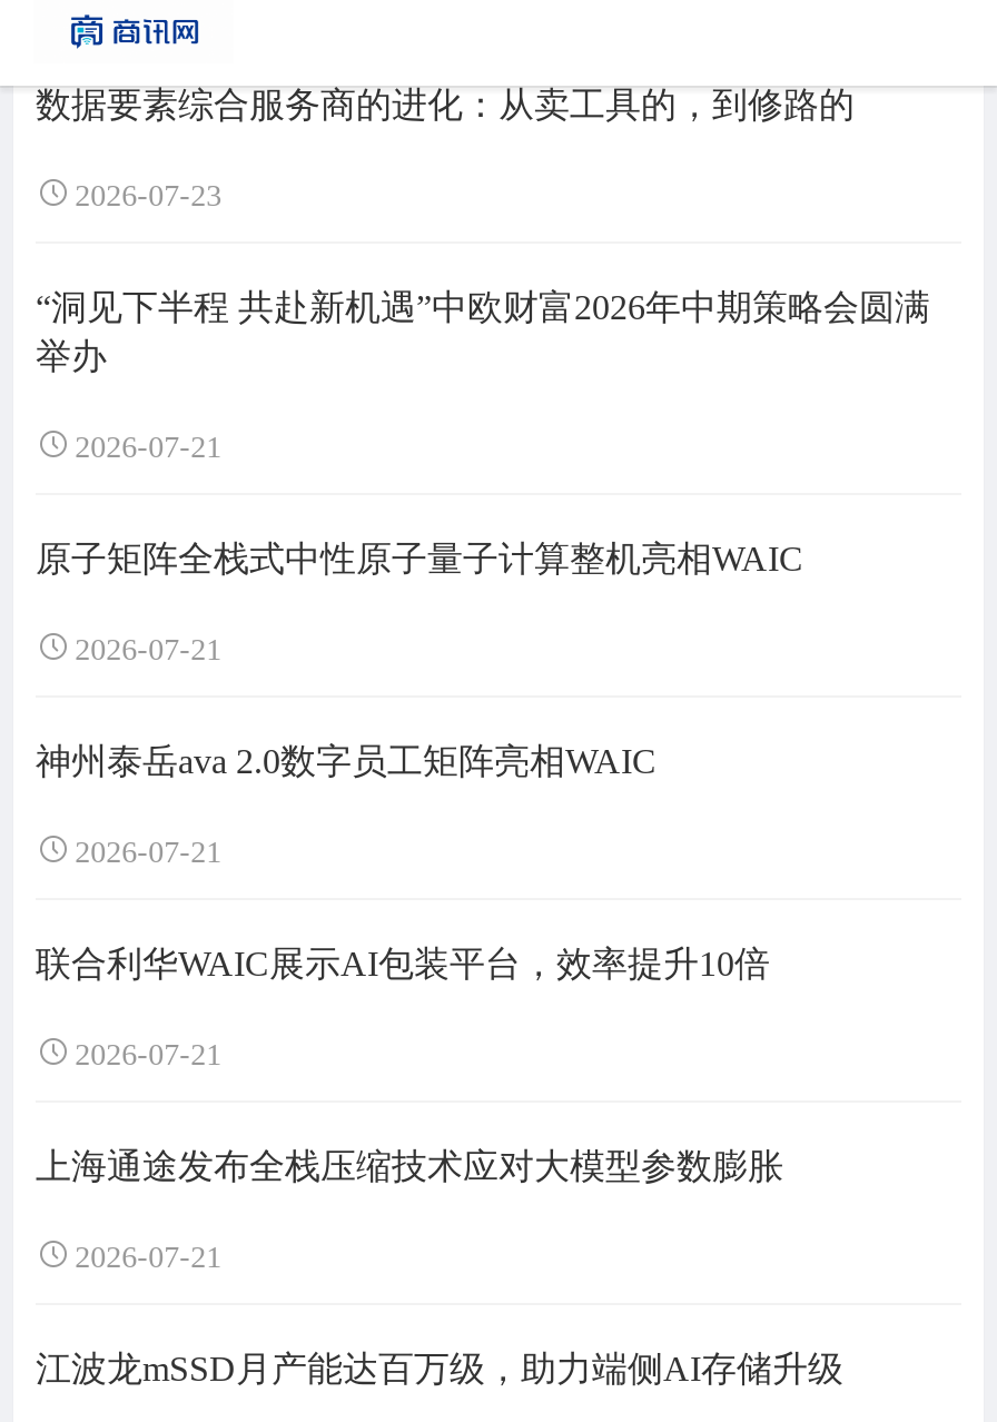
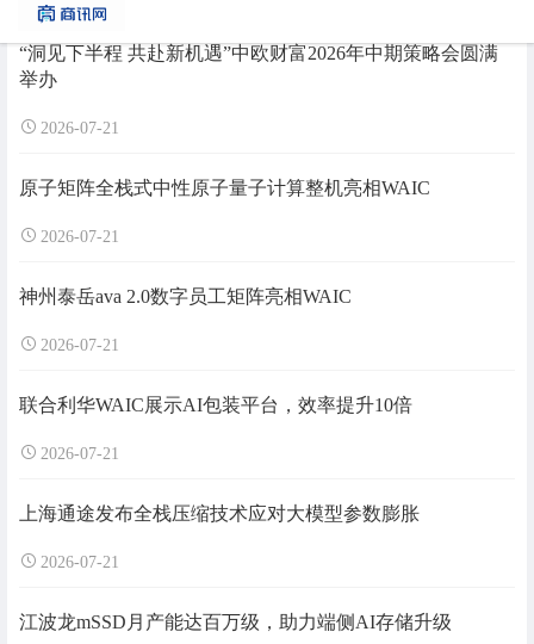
- 数据要素综合服务商的进化：从卖工具的，到修路的
- 2026-07-23
